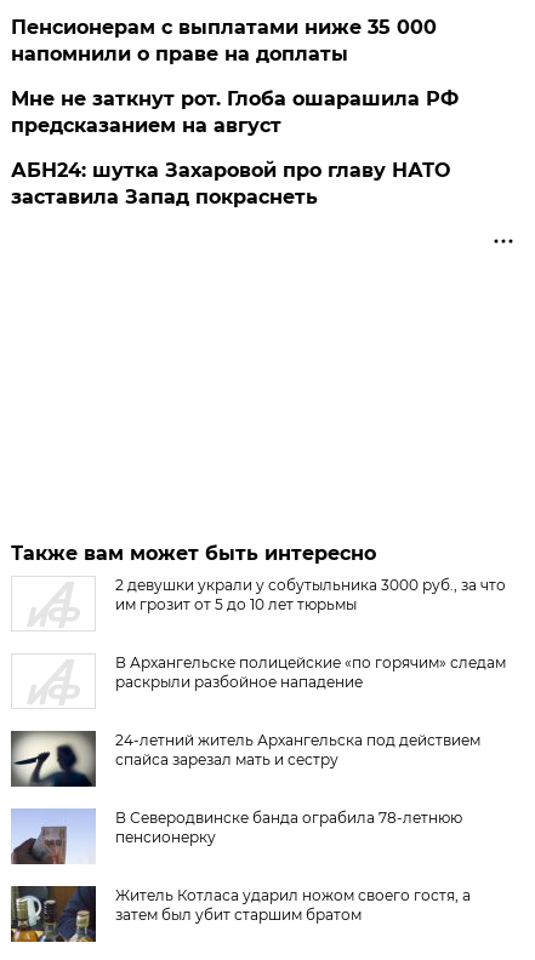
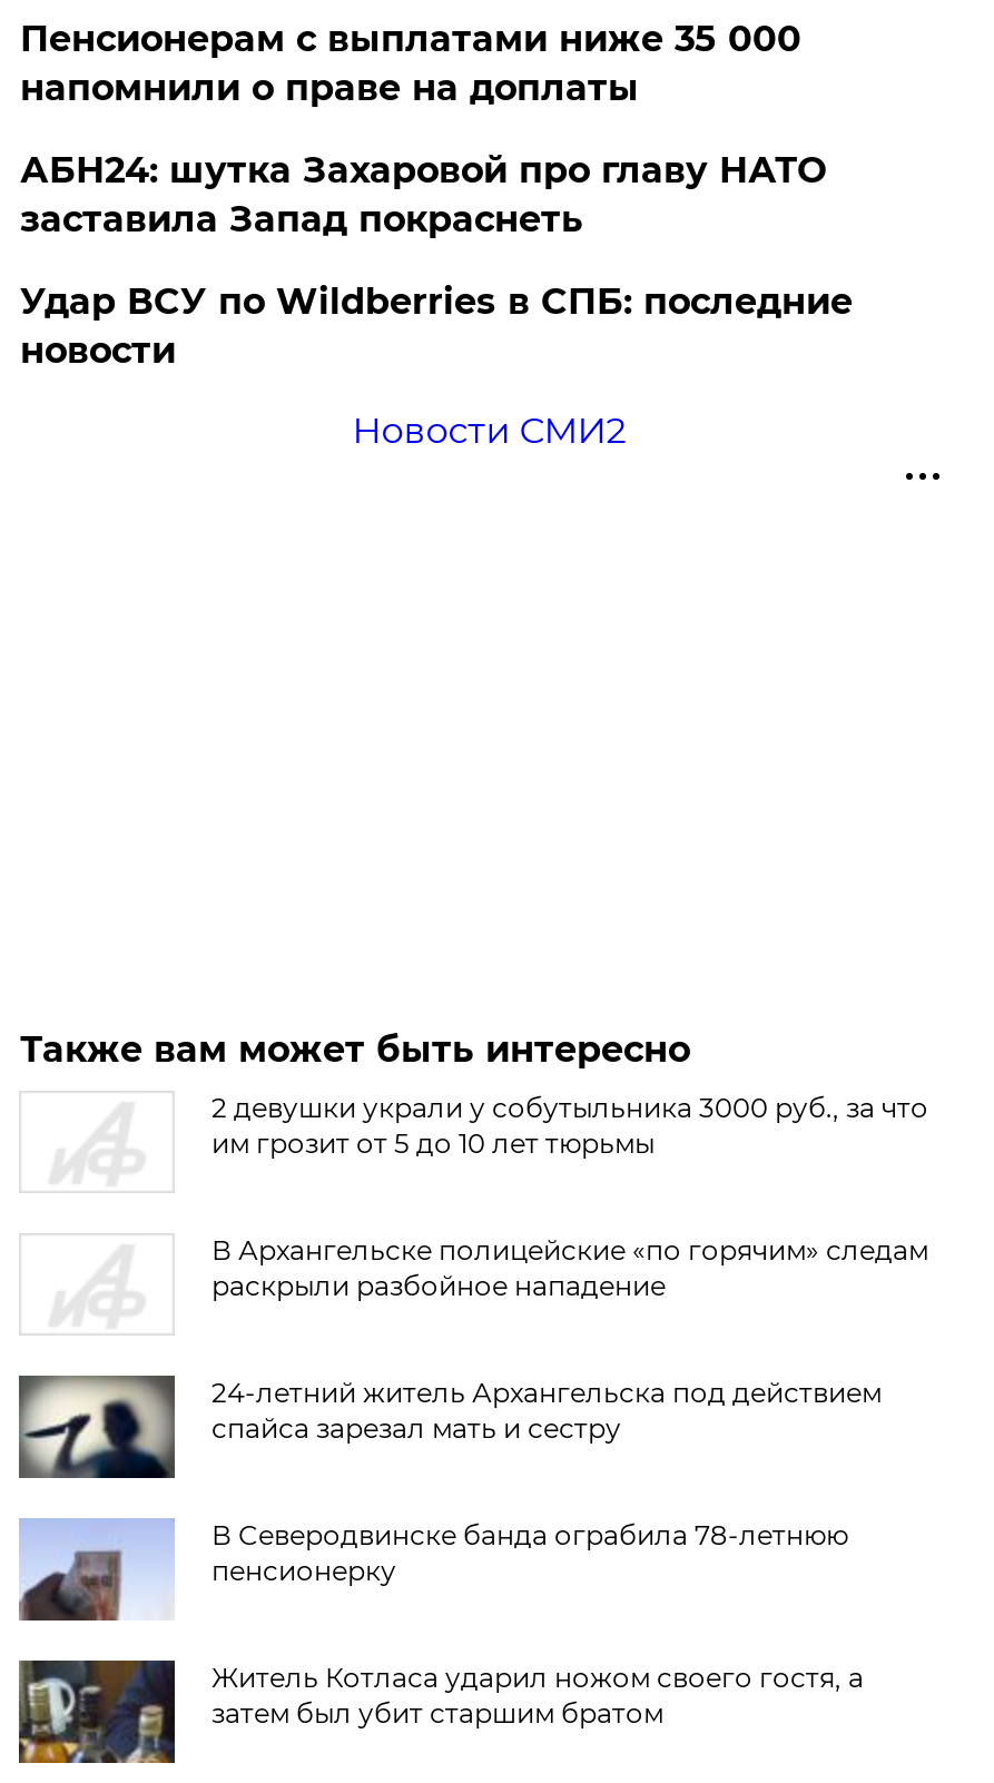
- Мне не заткнут рот. Глоба ошарашила РФ
- предсказанием на август

moved up: АБН24: шутка Захаровой про главу НАТО | заставила Запад покраснеть

+ Удар ВСУ по Wildberries в СПБ: последние
+ новости
+ Новости СМИ2
